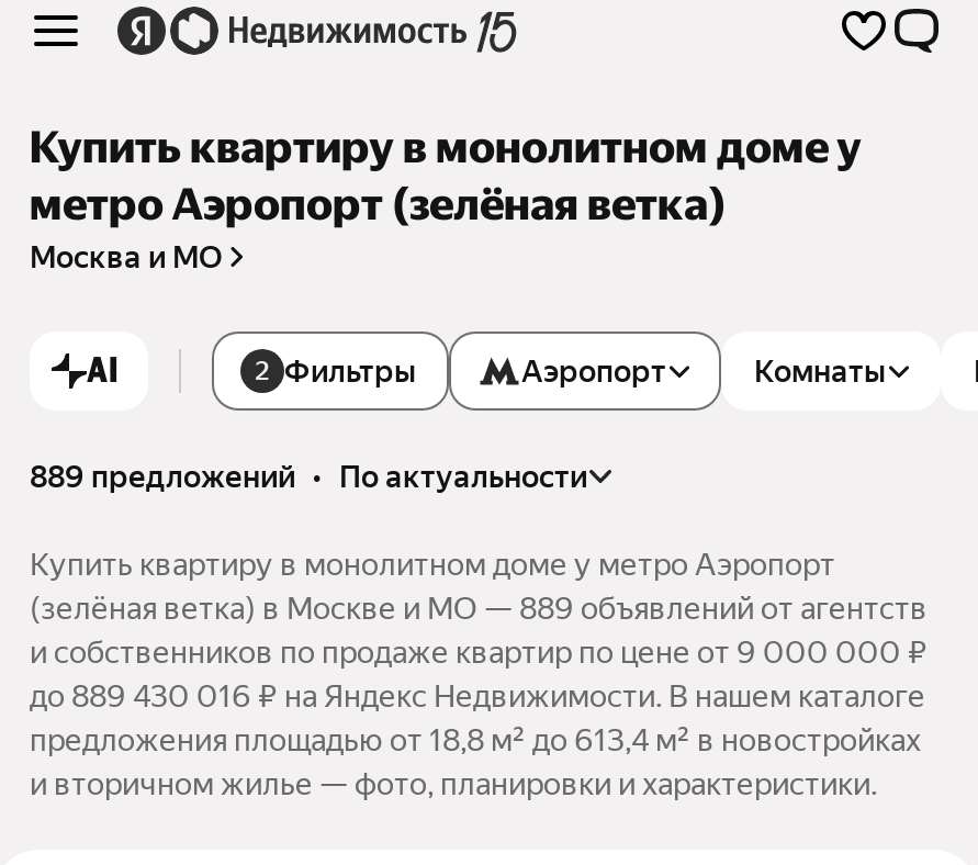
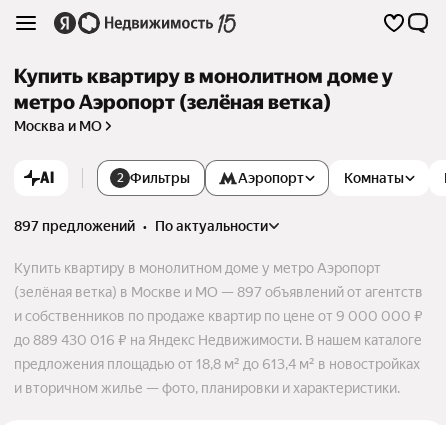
- 889 предложений • по актуальности
+ 897 предложений • по актуальности

- (зелёная ветка) в Москве и МО — 889 объявлений от агентств
+ (зелёная ветка) в Москве и МО — 897 объявлений от агентств
